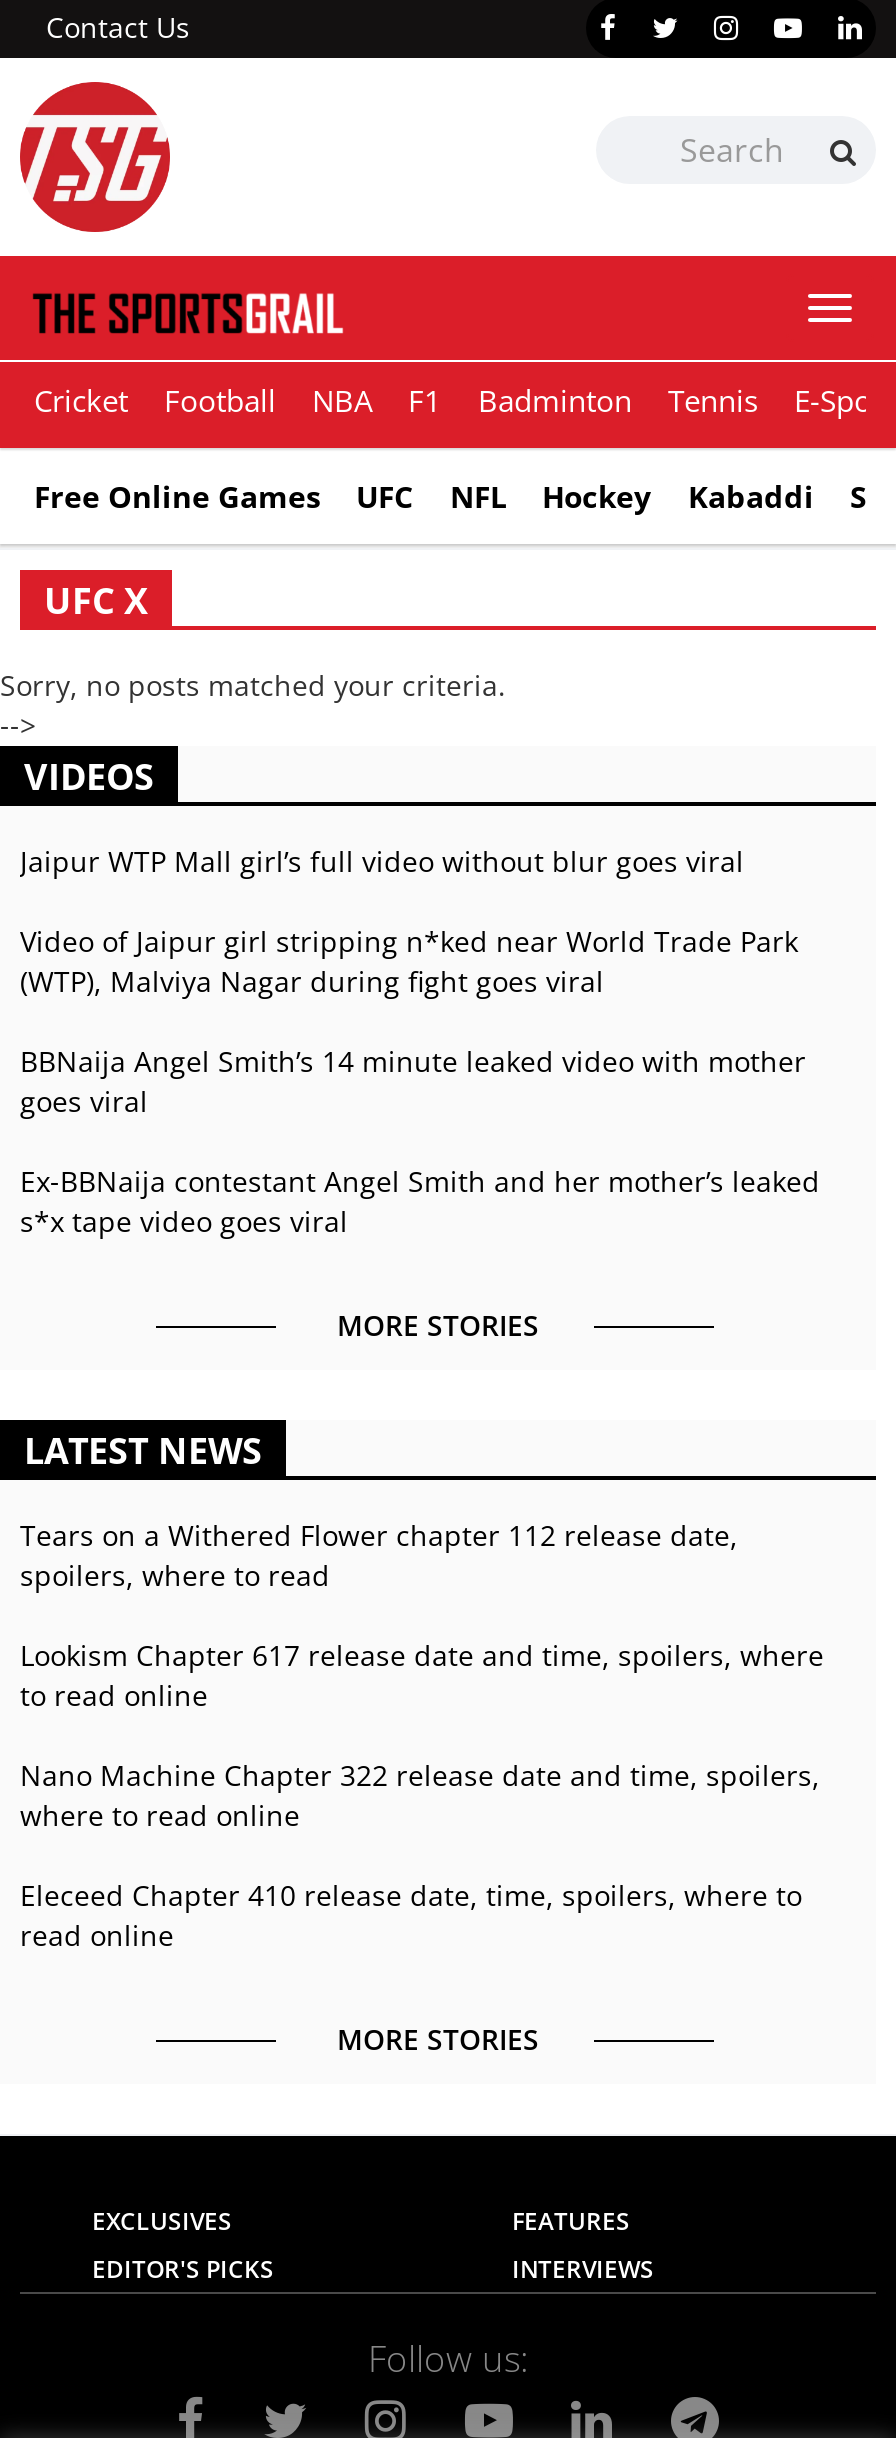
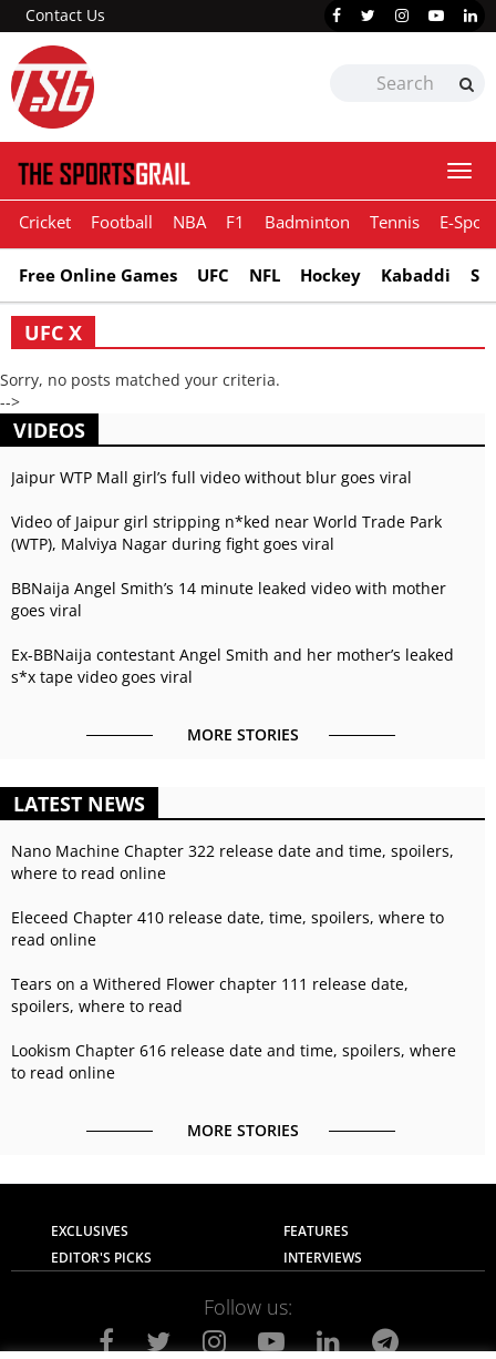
- Tears on a Withered Flower chapter 112 release date,
- Lookism Chapter 617 release date and time, spoilers, where

moved down: spoilers, where to read

moved down: to read online

moved up: Nano Machine Chapter 322 release date and time, spoilers, | where to read online | Eleceed Chapter 410 release date, time, spoilers, where to | read online

+ Tears on a Withered Flower chapter 111 release date,
+ Lookism Chapter 616 release date and time, spoilers, where
